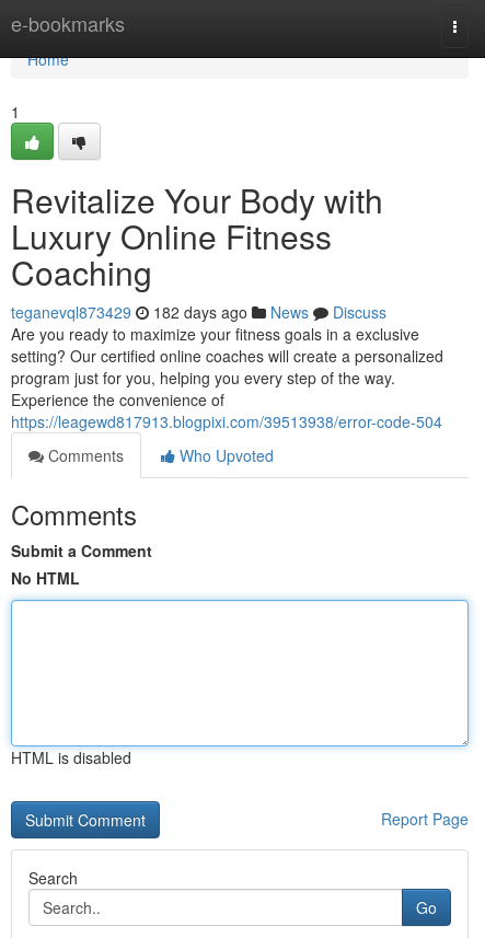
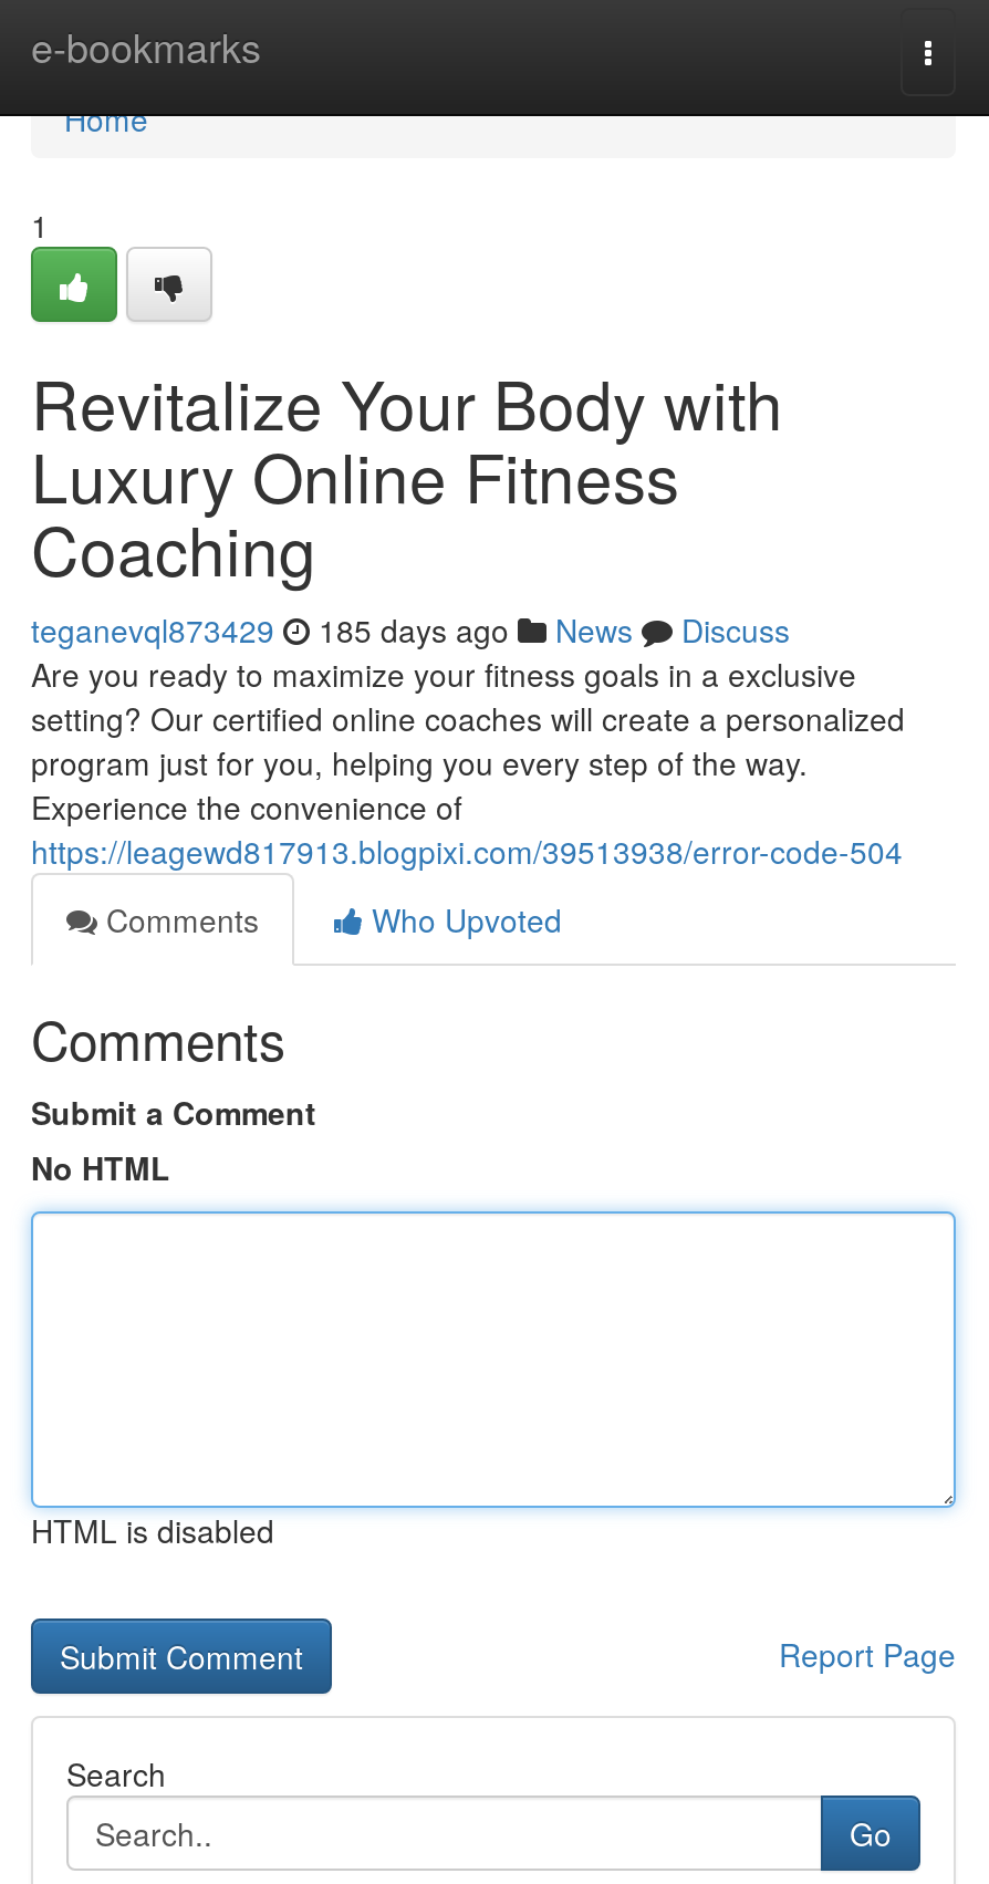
- teganevql873429 182 days ago News Discuss
+ teganevql873429 185 days ago News Discuss
